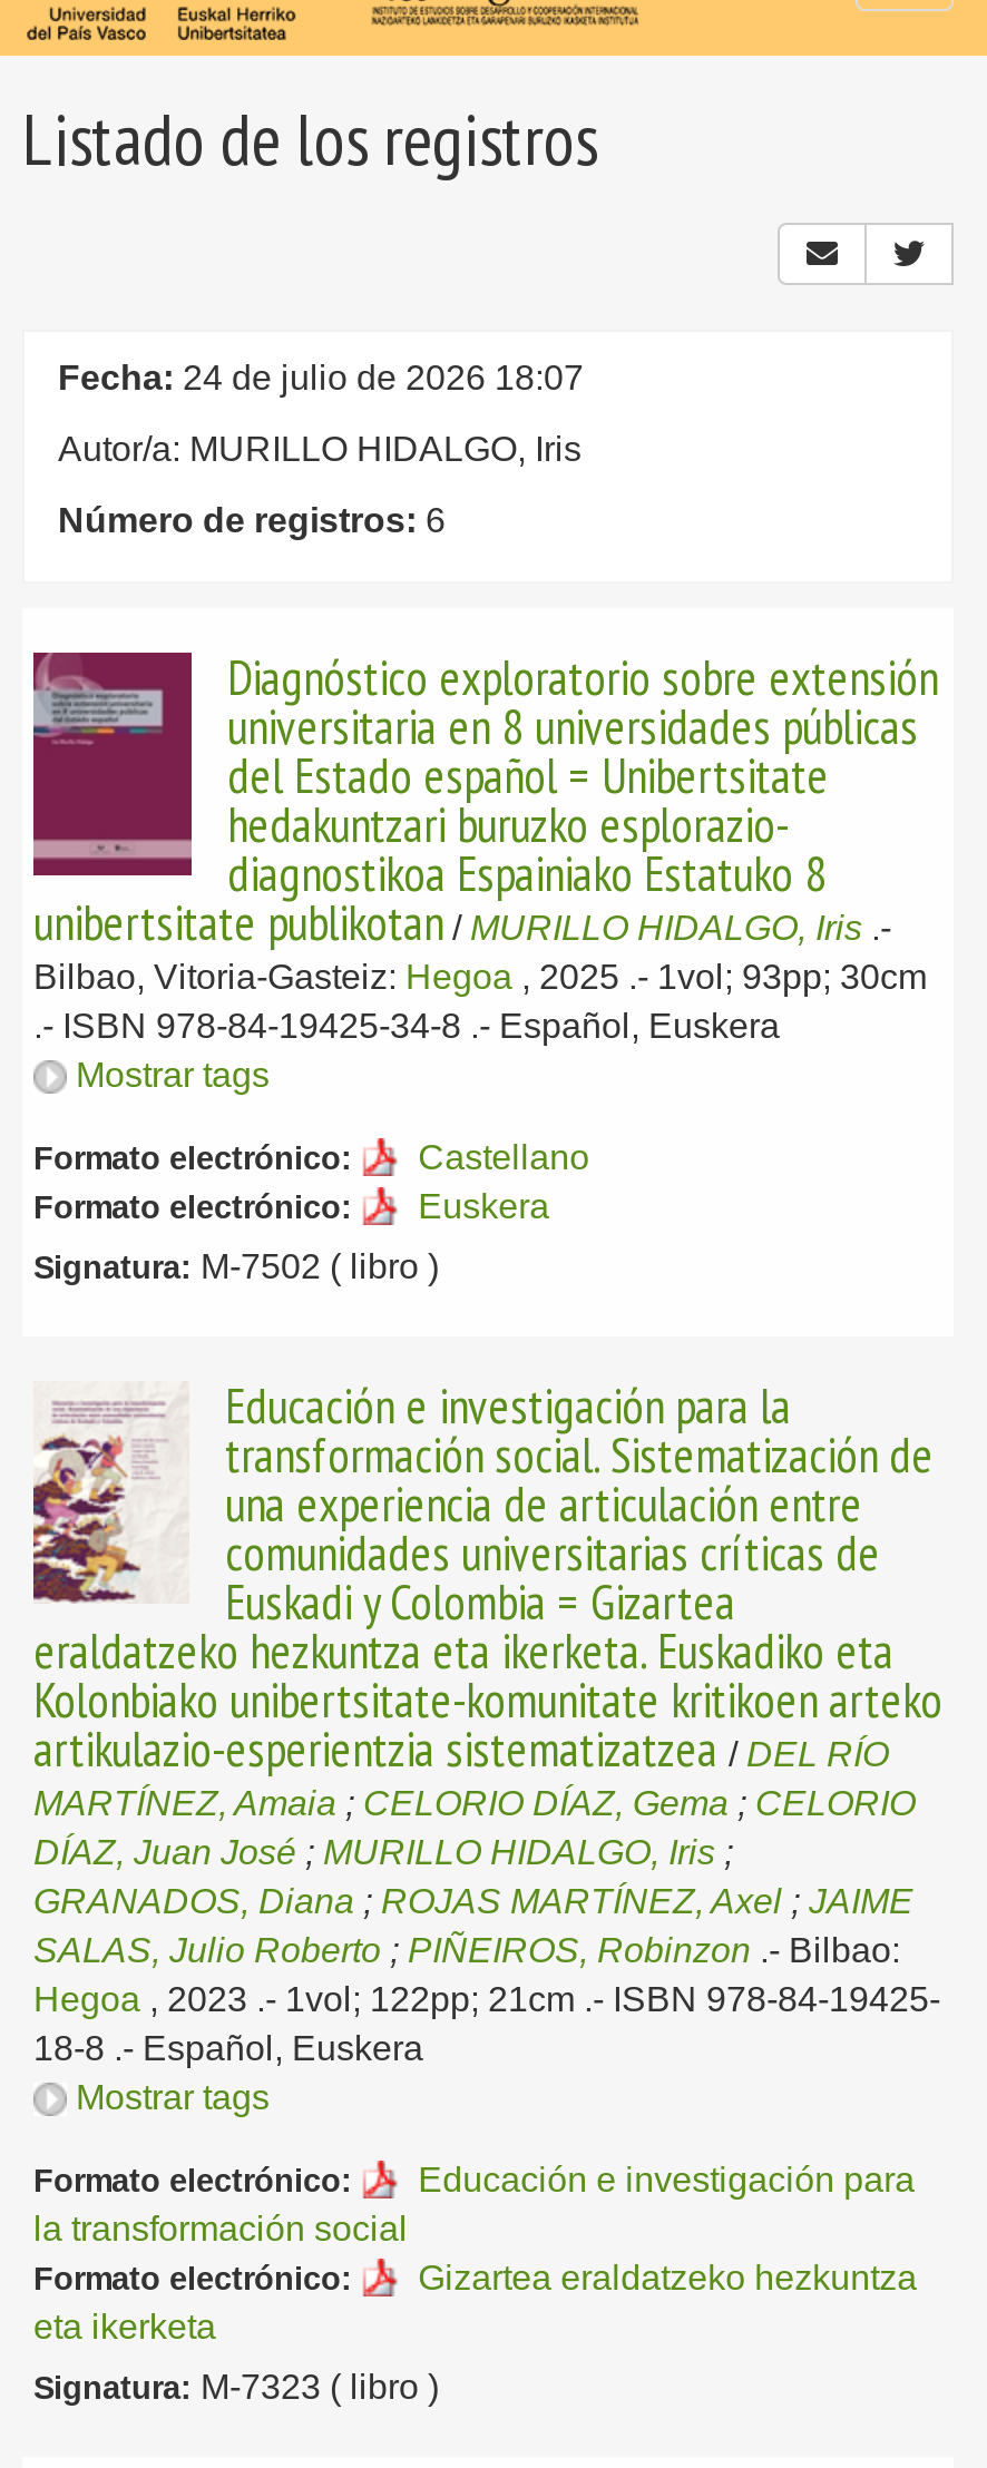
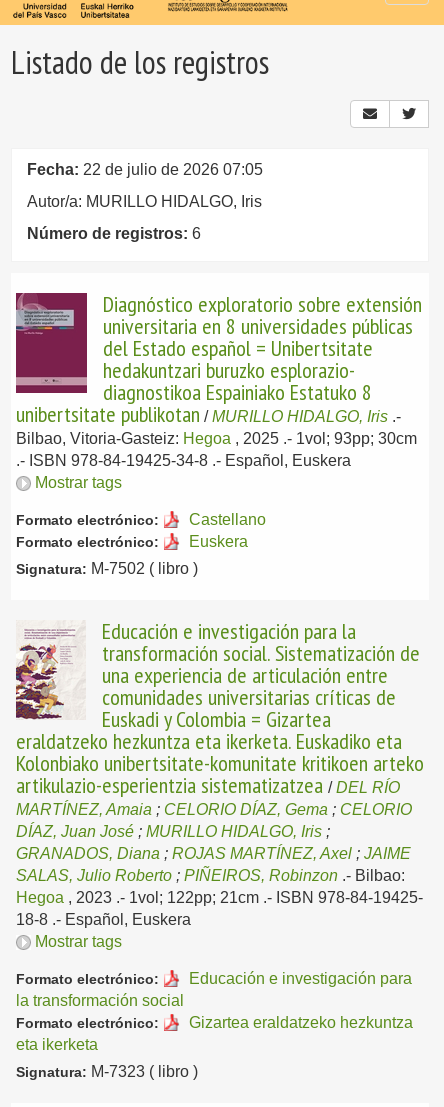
- Fecha: 24 de julio de 2026 18:07
+ Fecha: 22 de julio de 2026 07:05
